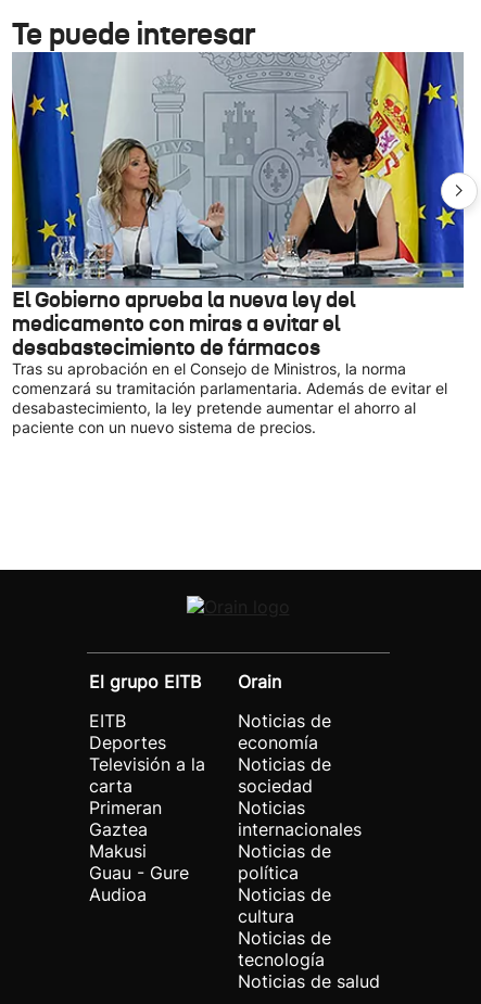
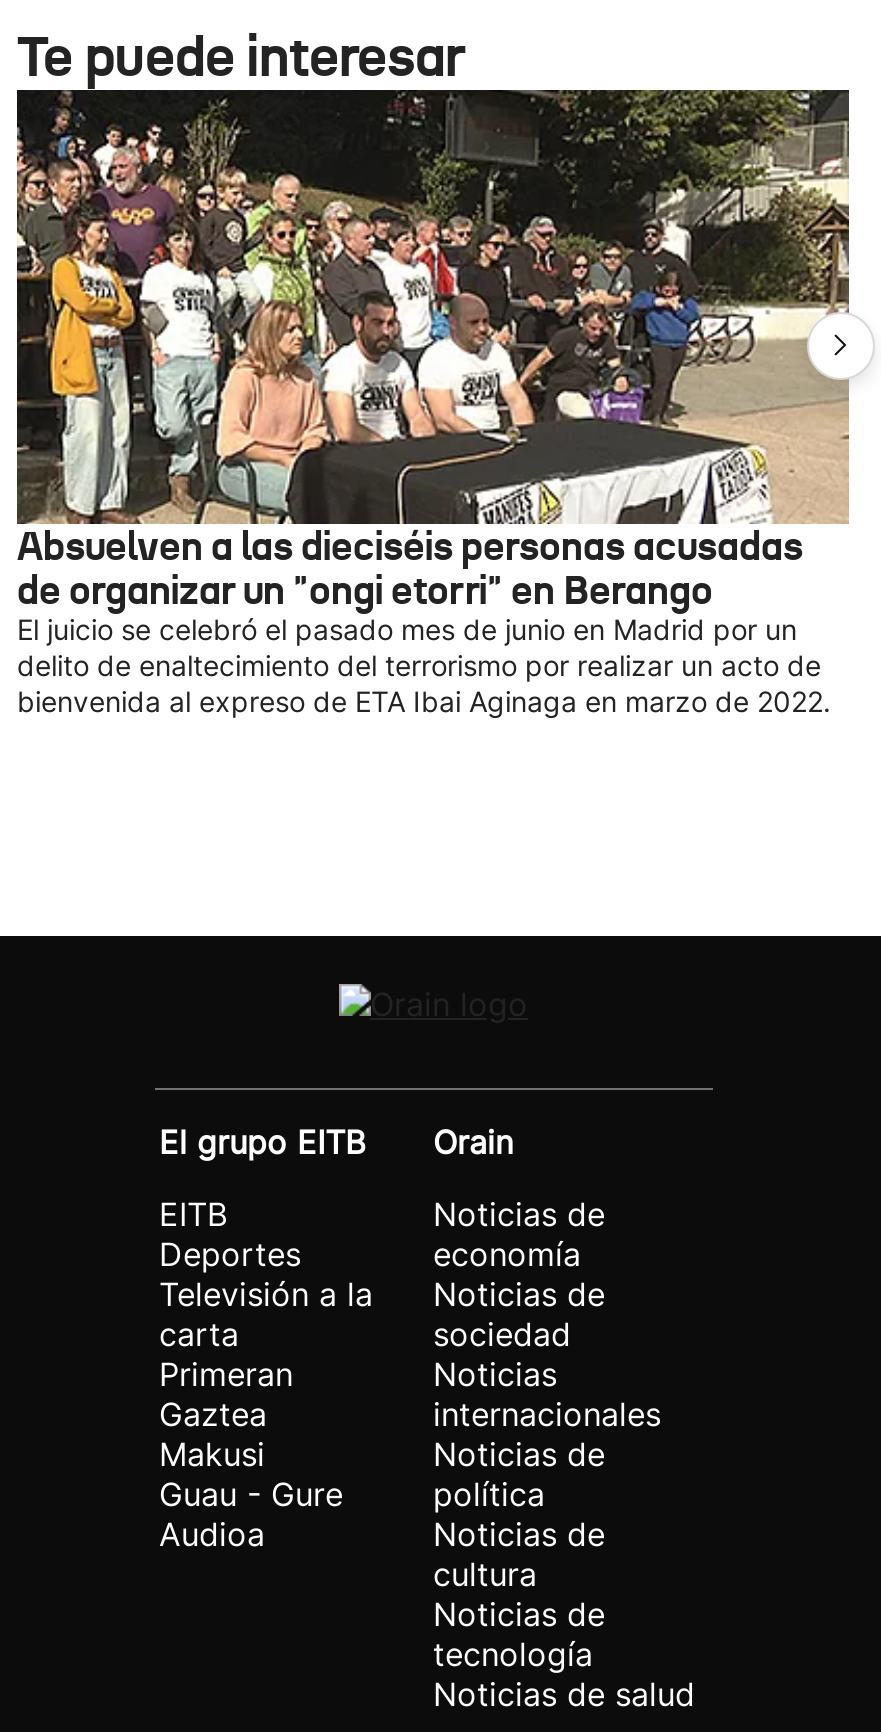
- [image]
- El Gobierno aprueba la nueva ley del
- medicamento con miras a evitar el
- desabastecimiento de fármacos
- Tras su aprobación en el Consejo de Ministros, la norma
- comenzará su tramitación parlamentaria. Además de evitar el
- desabastecimiento, la ley pretende aumentar el ahorro al
- paciente con un nuevo sistema de precios.
+ [image]
+ Absuelven a las dieciséis personas acusadas
+ de organizar un "ongi etorri" en Berango
+ El juicio se celebró el pasado mes de junio en Madrid por un
+ delito de enaltecimiento del terrorismo por realizar un acto de
+ bienvenida al expreso de ETA Ibai Aginaga en marzo de 2022.
